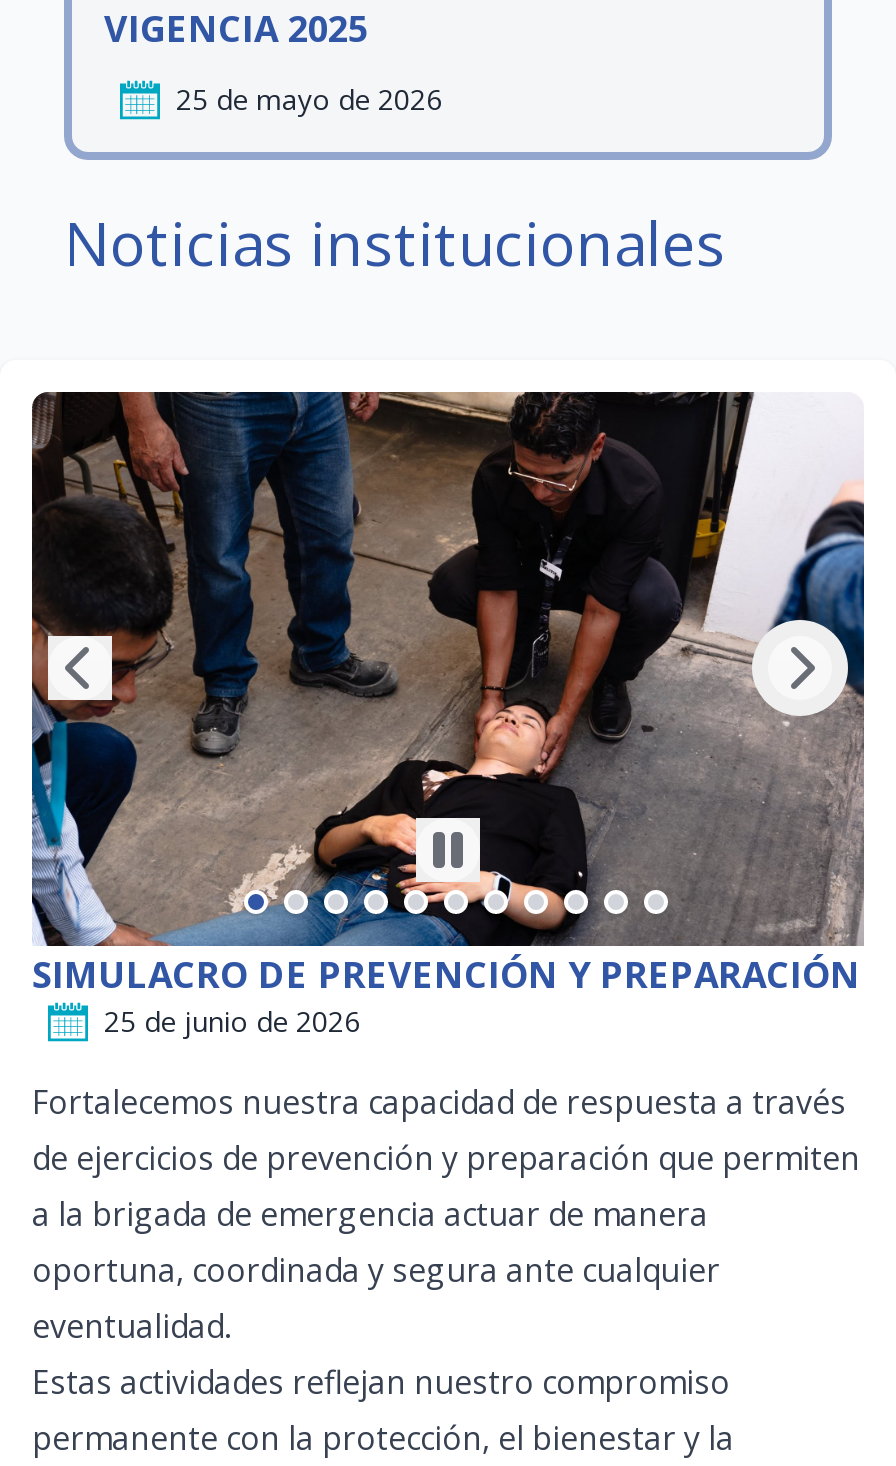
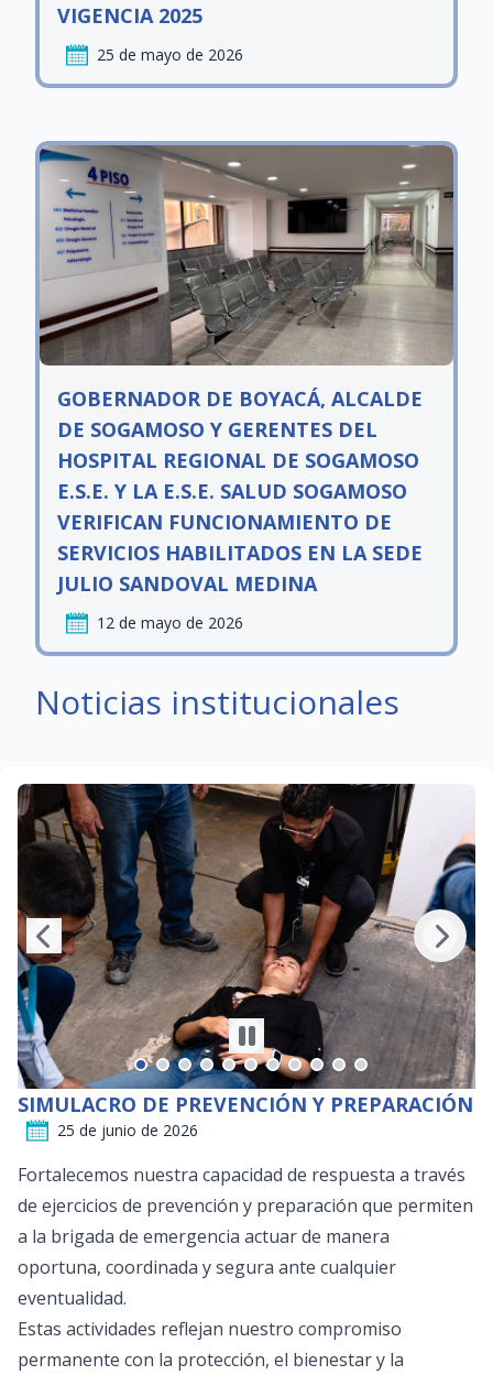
+ [image]
+ GOBERNADOR DE BOYACÁ, ALCALDE
+ DE SOGAMOSO Y GERENTES DEL
+ HOSPITAL REGIONAL DE SOGAMOSO
+ E.S.E. Y LA E.S.E. SALUD SOGAMOSO
+ VERIFICAN FUNCIONAMIENTO DE
+ SERVICIOS HABILITADOS EN LA SEDE
+ JULIO SANDOVAL MEDINA
+ 12 de mayo de 2026
